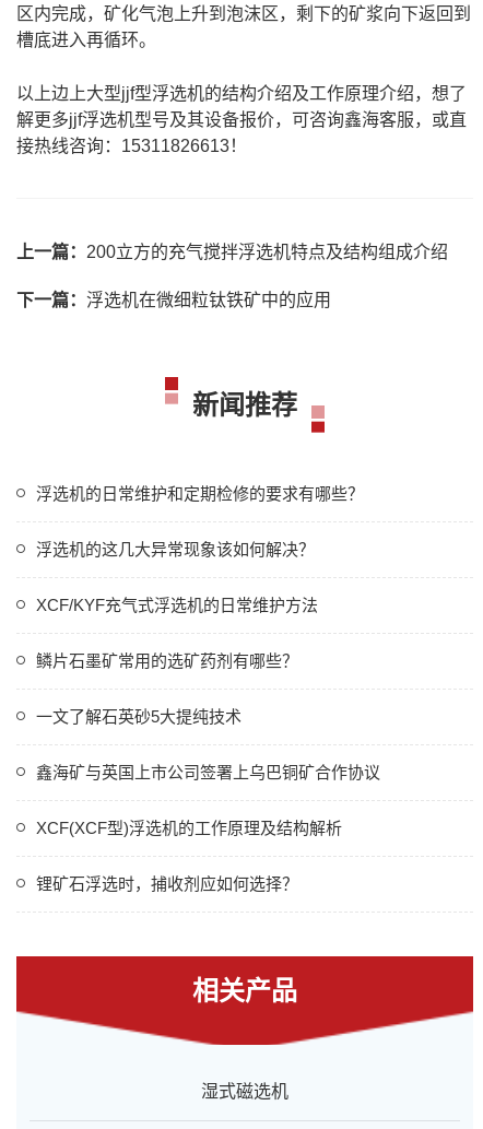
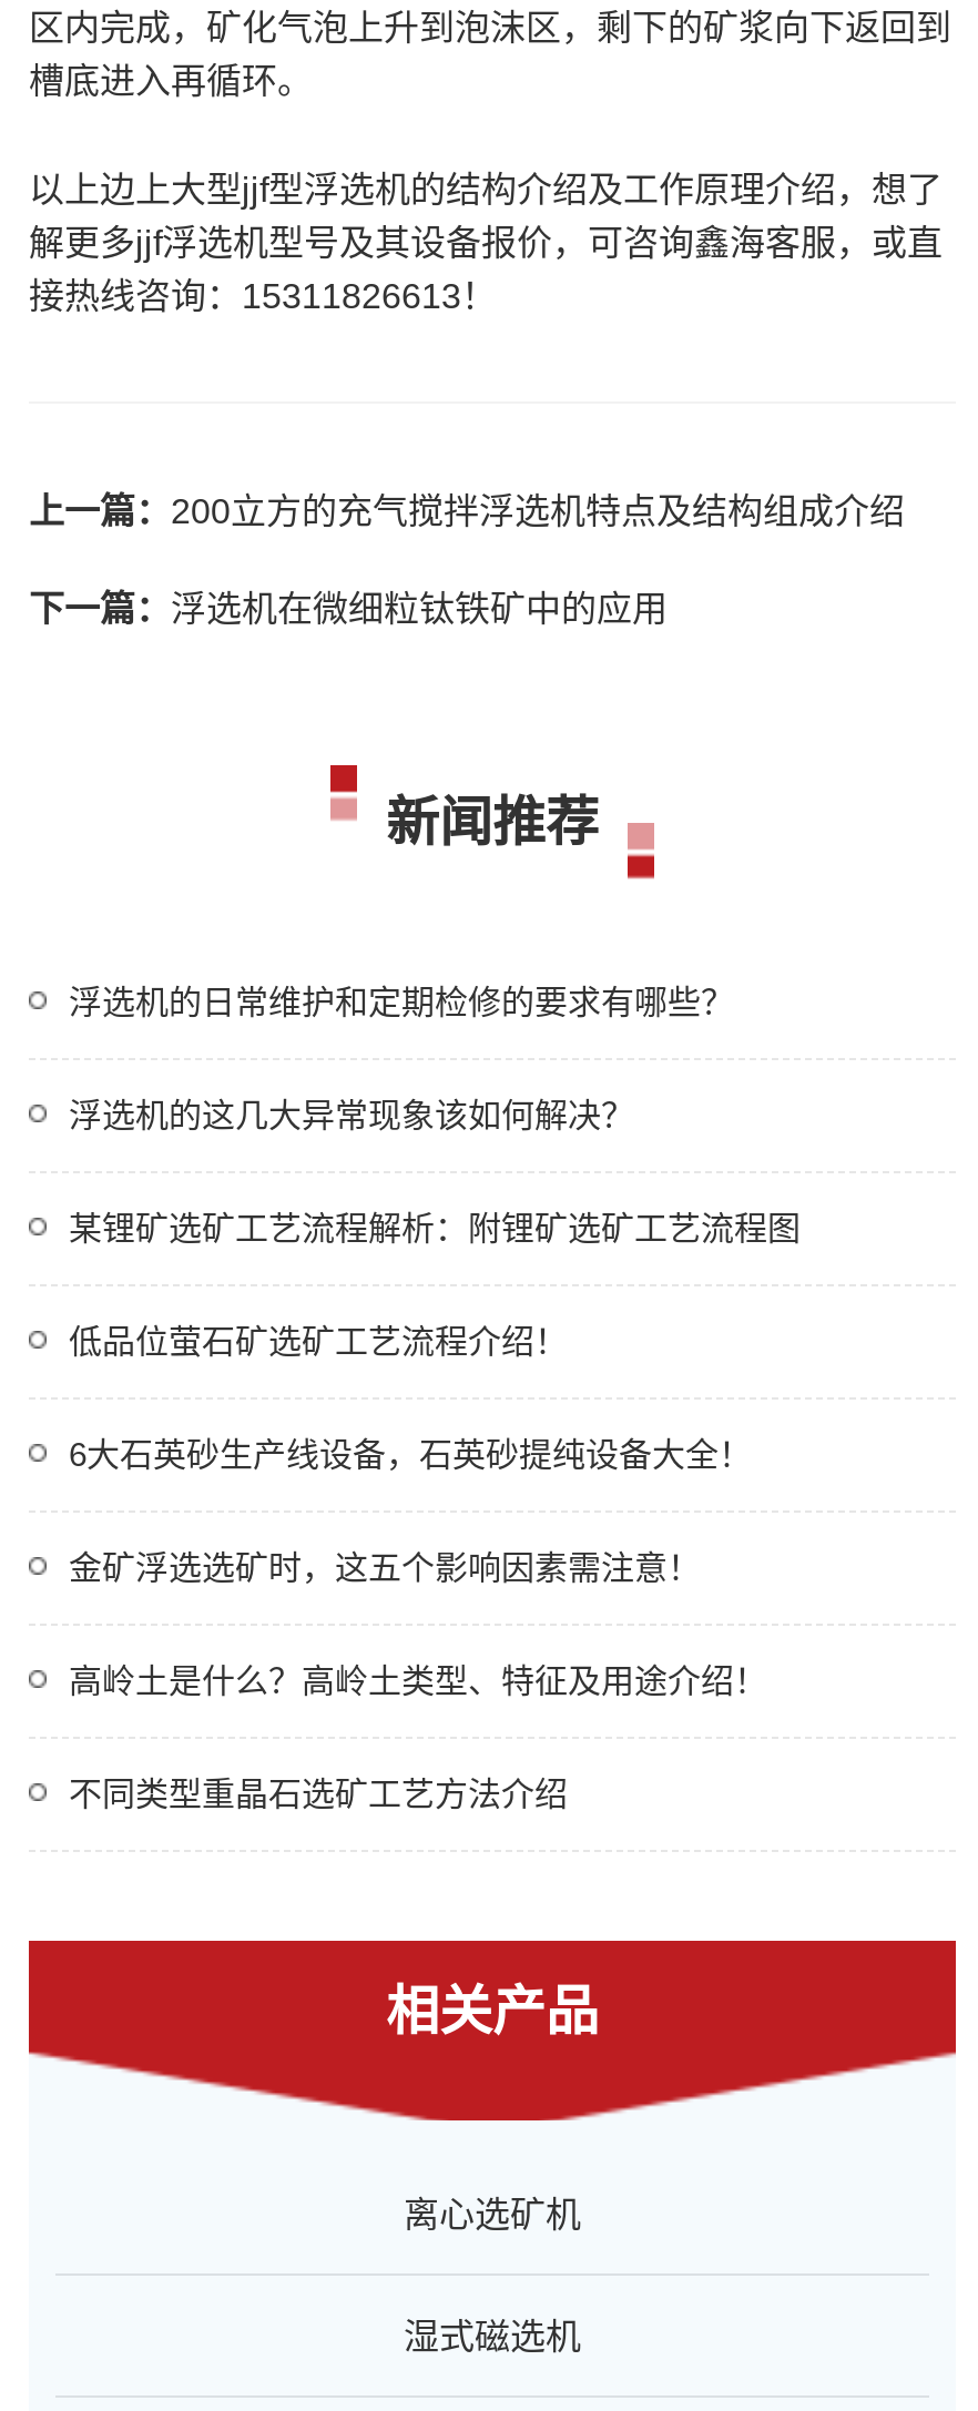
- XCF/KYF充气式浮选机的日常维护方法
+ 某锂矿选矿工艺流程解析：附锂矿选矿工艺流程图

- 鳞片石墨矿常用的选矿药剂有哪些？
+ 低品位萤石矿选矿工艺流程介绍！

- 一文了解石英砂5大提纯技术
+ 6大石英砂生产线设备，石英砂提纯设备大全！

- 鑫海矿与英国上市公司签署上乌巴铜矿合作协议
+ 金矿浮选选矿时，这五个影响因素需注意！

- XCF(XCF型)浮选机的工作原理及结构解析
+ 高岭土是什么？高岭土类型、特征及用途介绍！

- 锂矿石浮选时，捕收剂应如何选择？
+ 不同类型重晶石选矿工艺方法介绍

+ 离心选矿机
